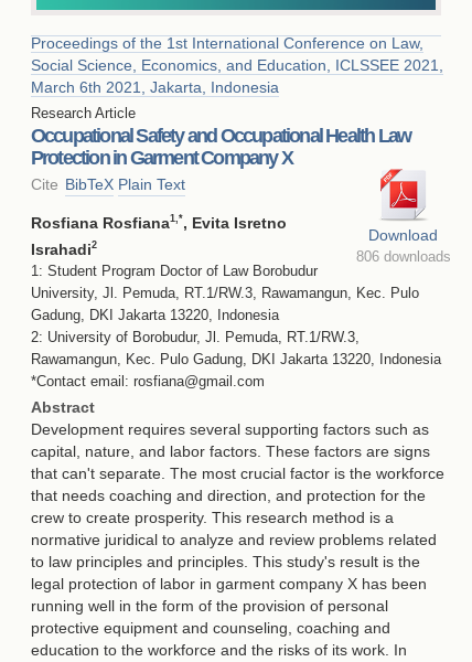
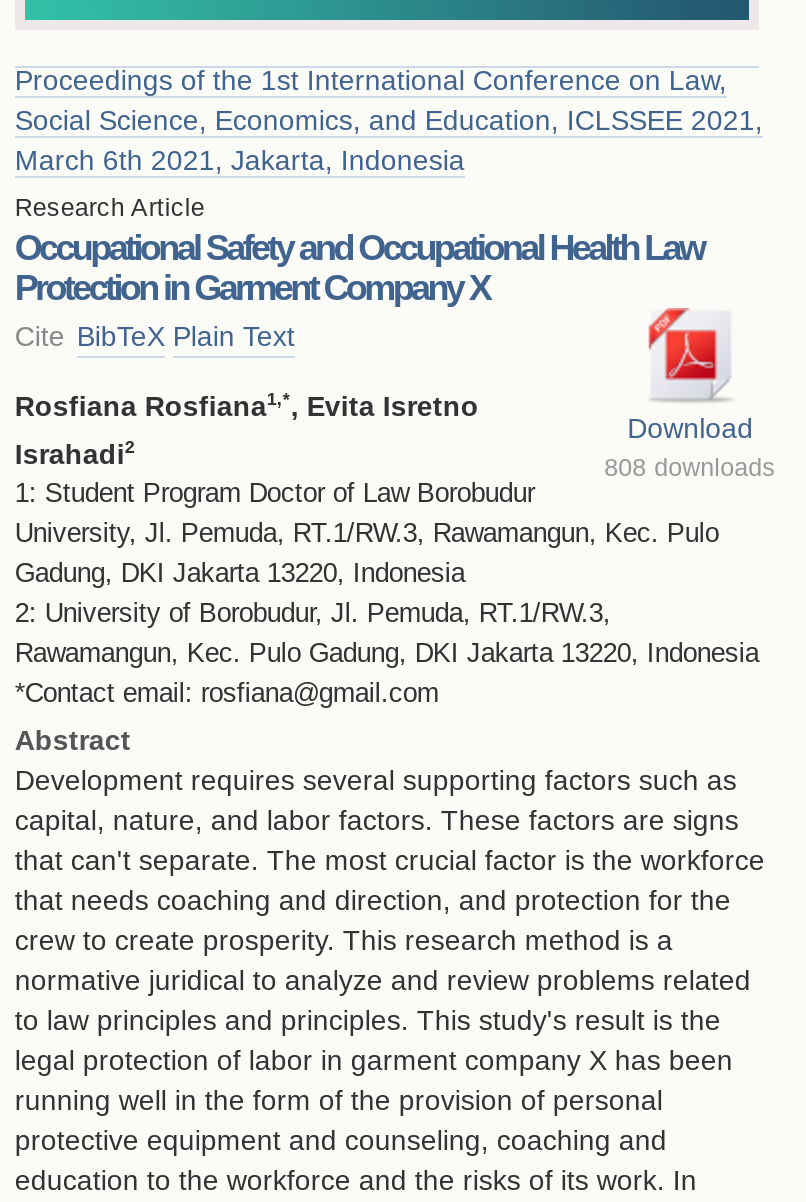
- 806 downloads
+ 808 downloads
